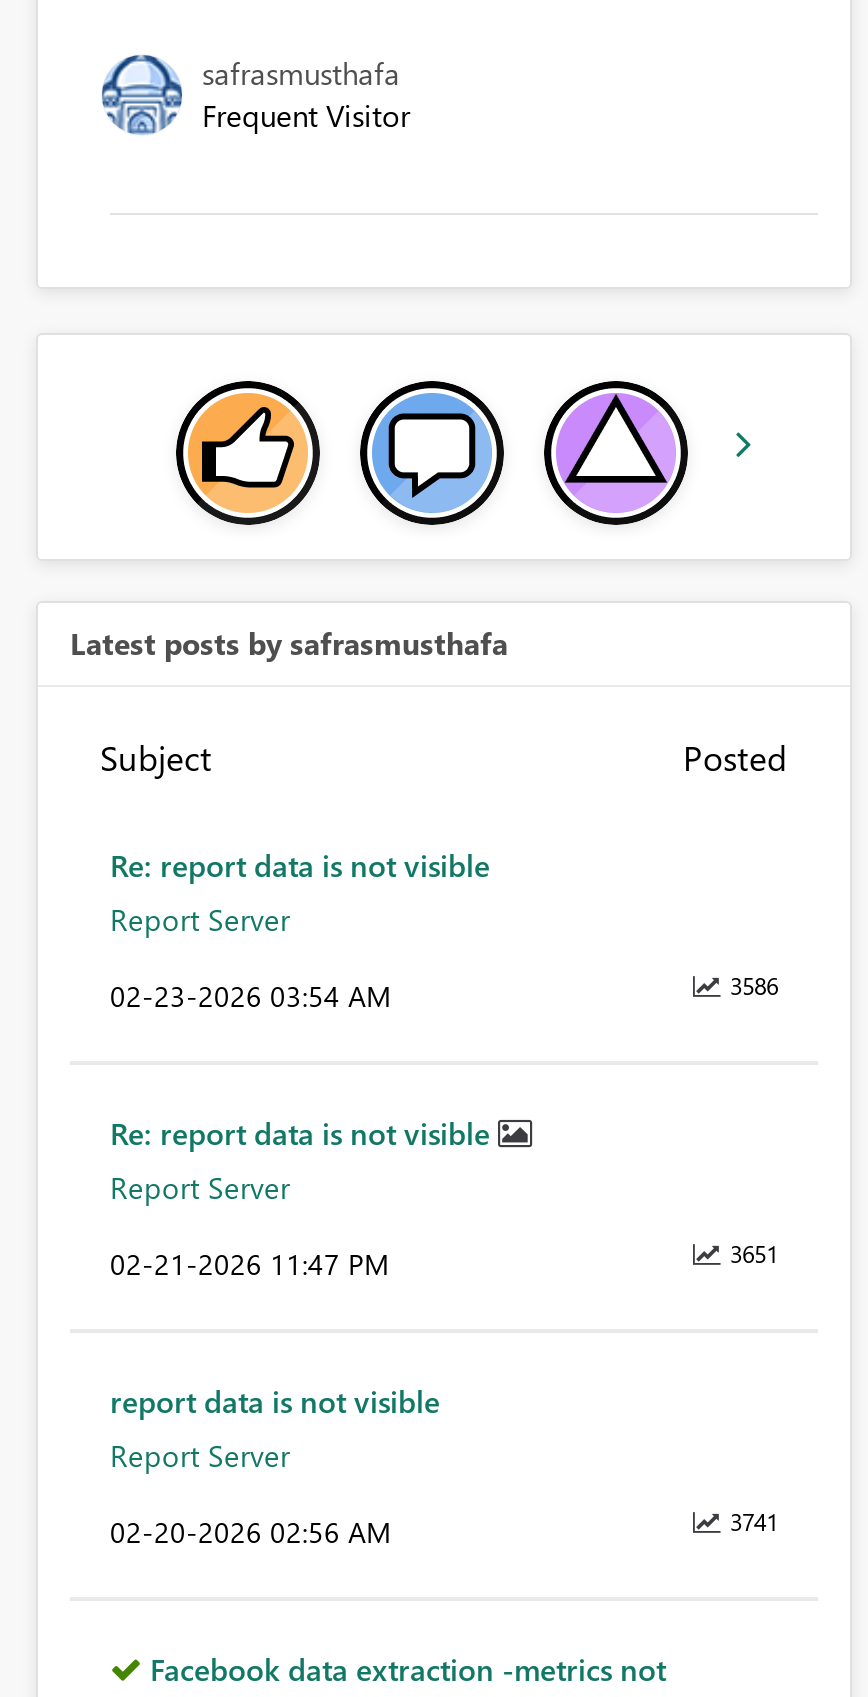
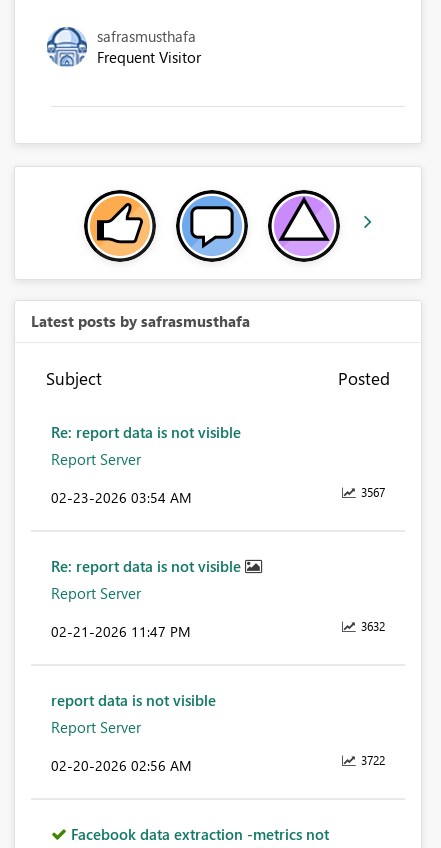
- 3586
+ 3567

- 3651
+ 3632

- 3741
+ 3722
